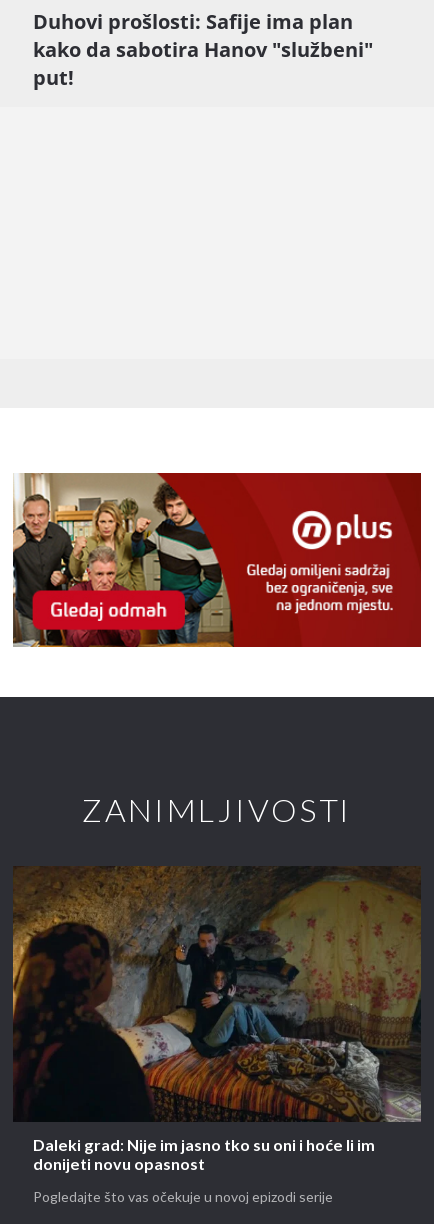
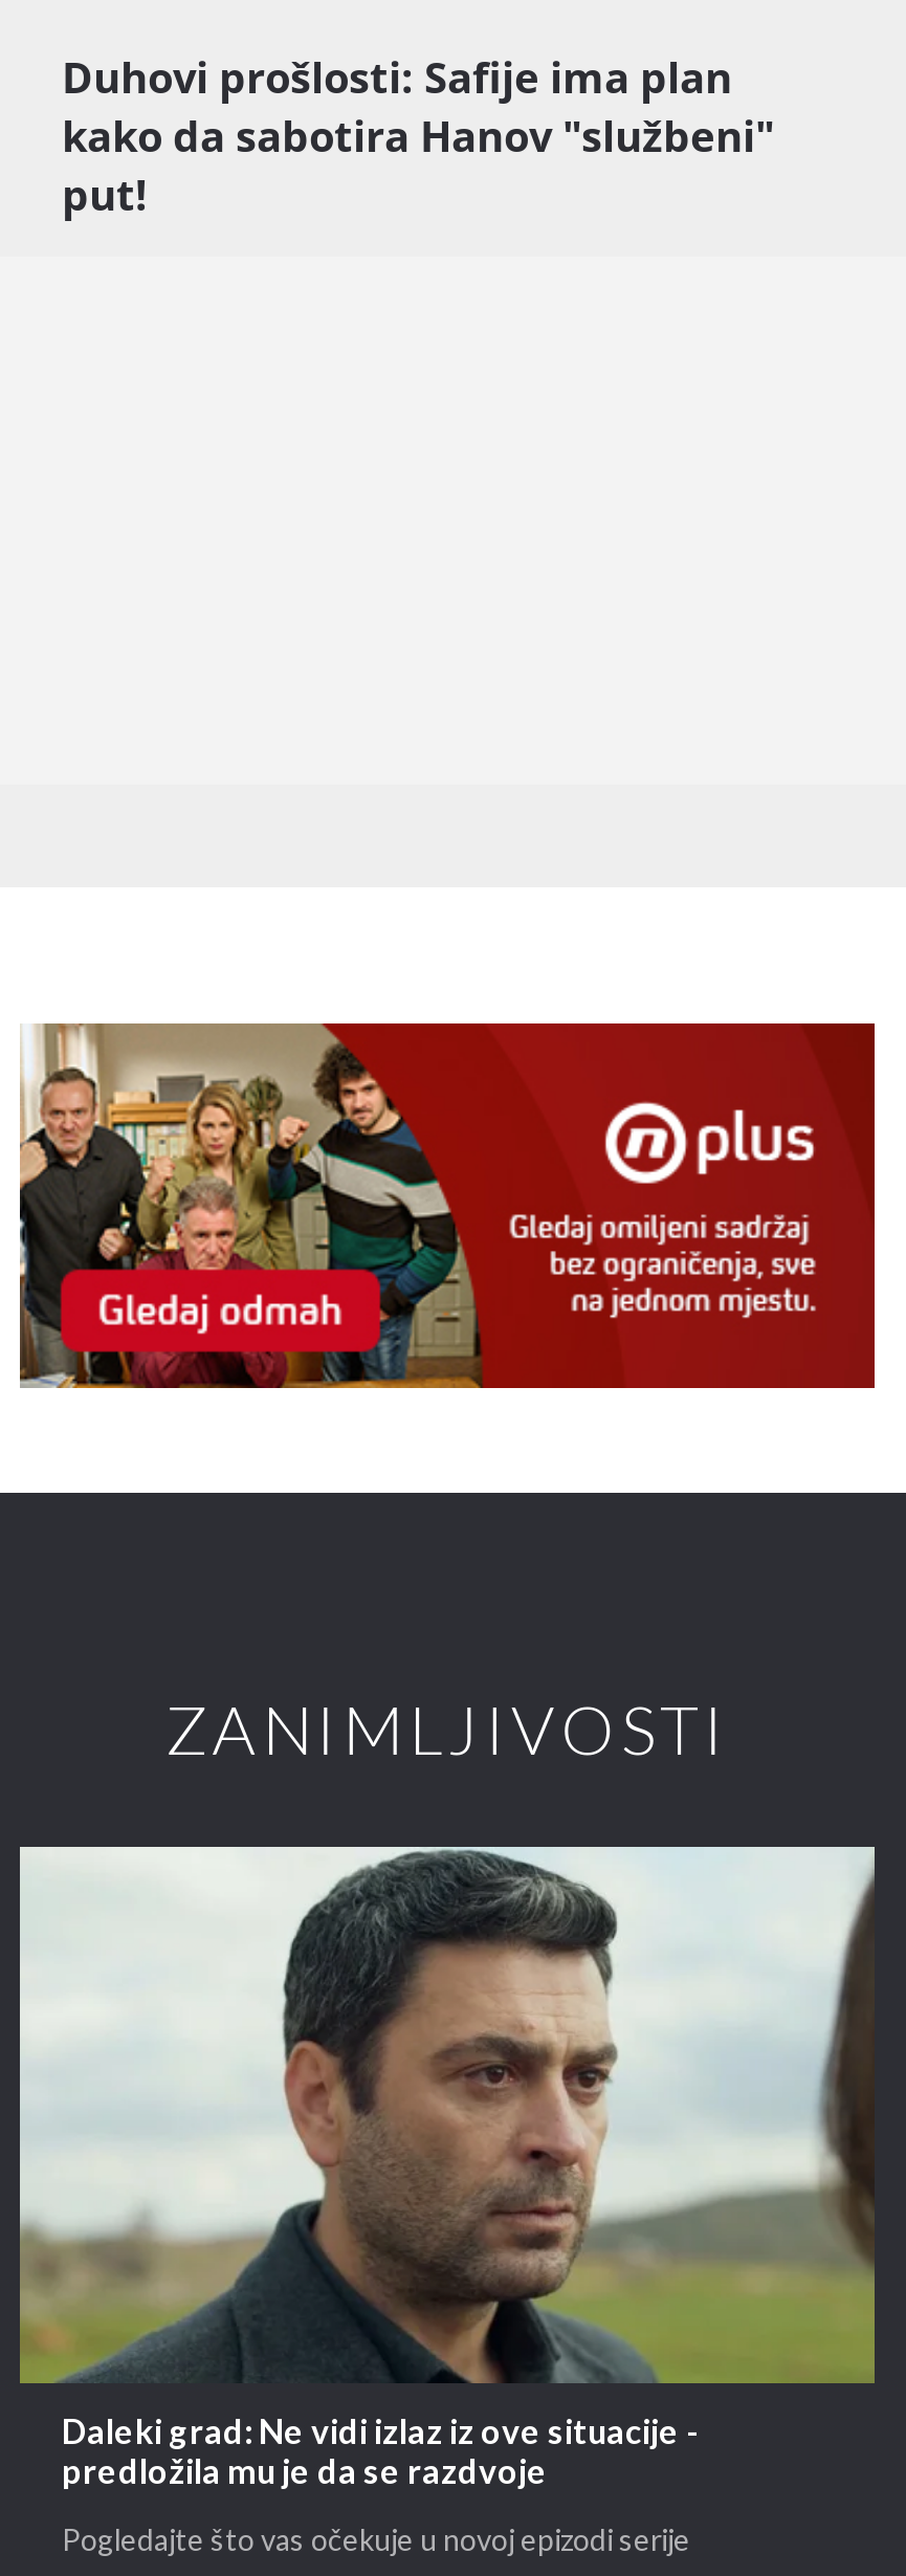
- [image]
- Daleki grad: Nije im jasno tko su oni i hoće li im
- donijeti novu opasnost
+ [image]
+ Daleki grad: Ne vidi izlaz iz ove situacije -
+ predložila mu je da se razdvoje
